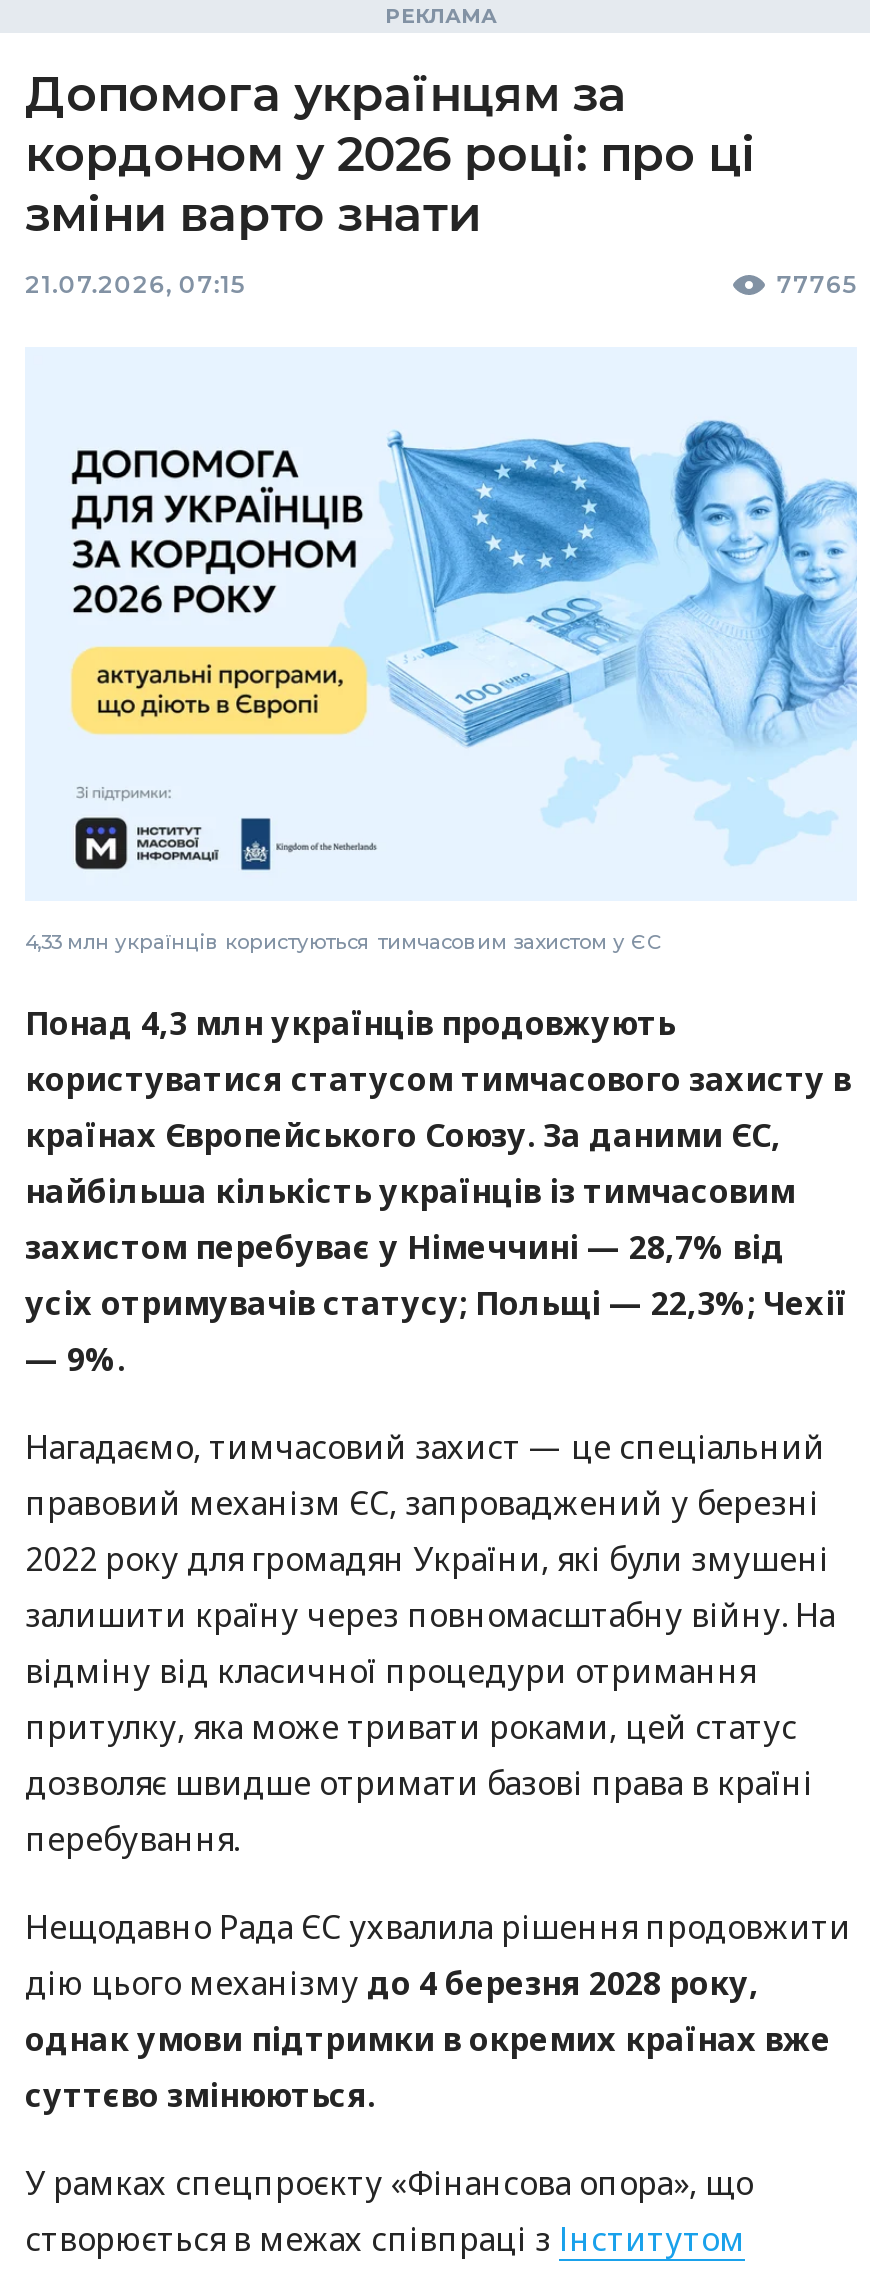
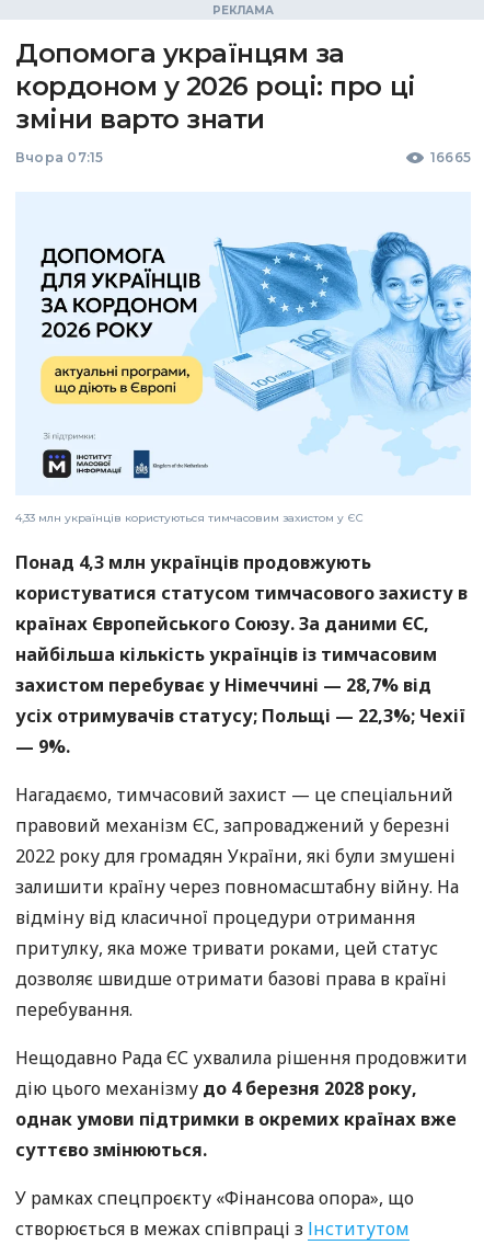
- 21.07.2026, 07:15
- 77765
+ Вчора 07:15
+ 16665
